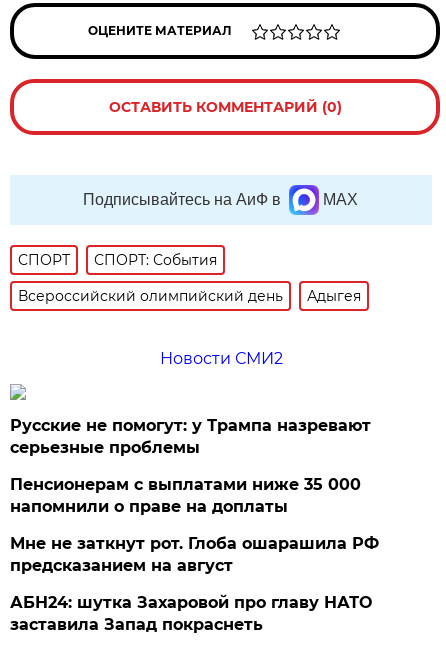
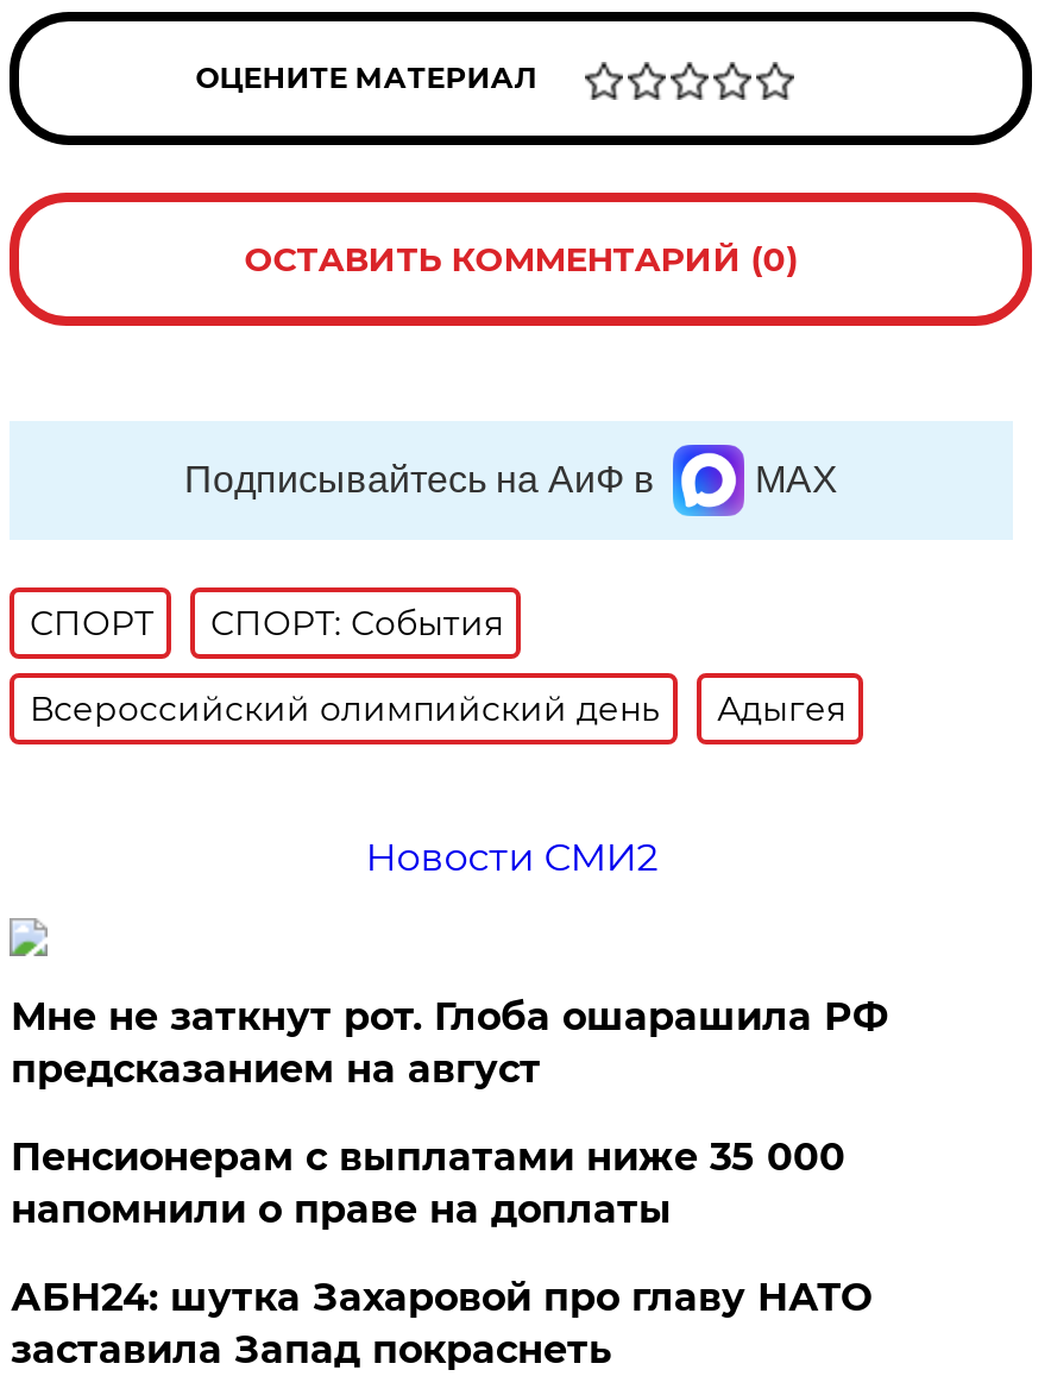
- Русские не помогут: у Трампа назревают
- серьезные проблемы

moved up: Мне не заткнут рот. Глоба ошарашила РФ | предсказанием на август
